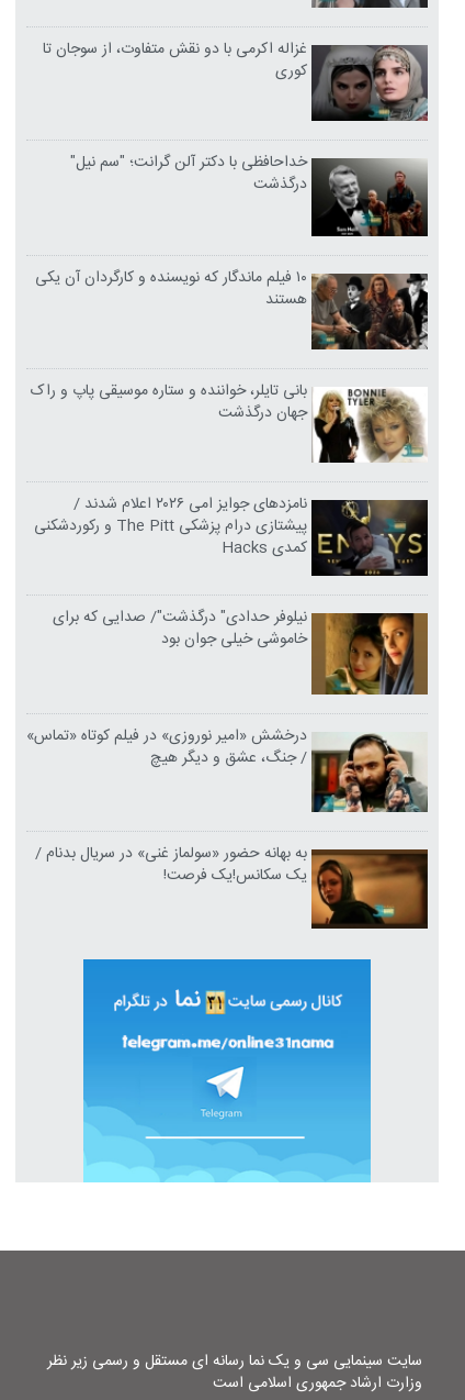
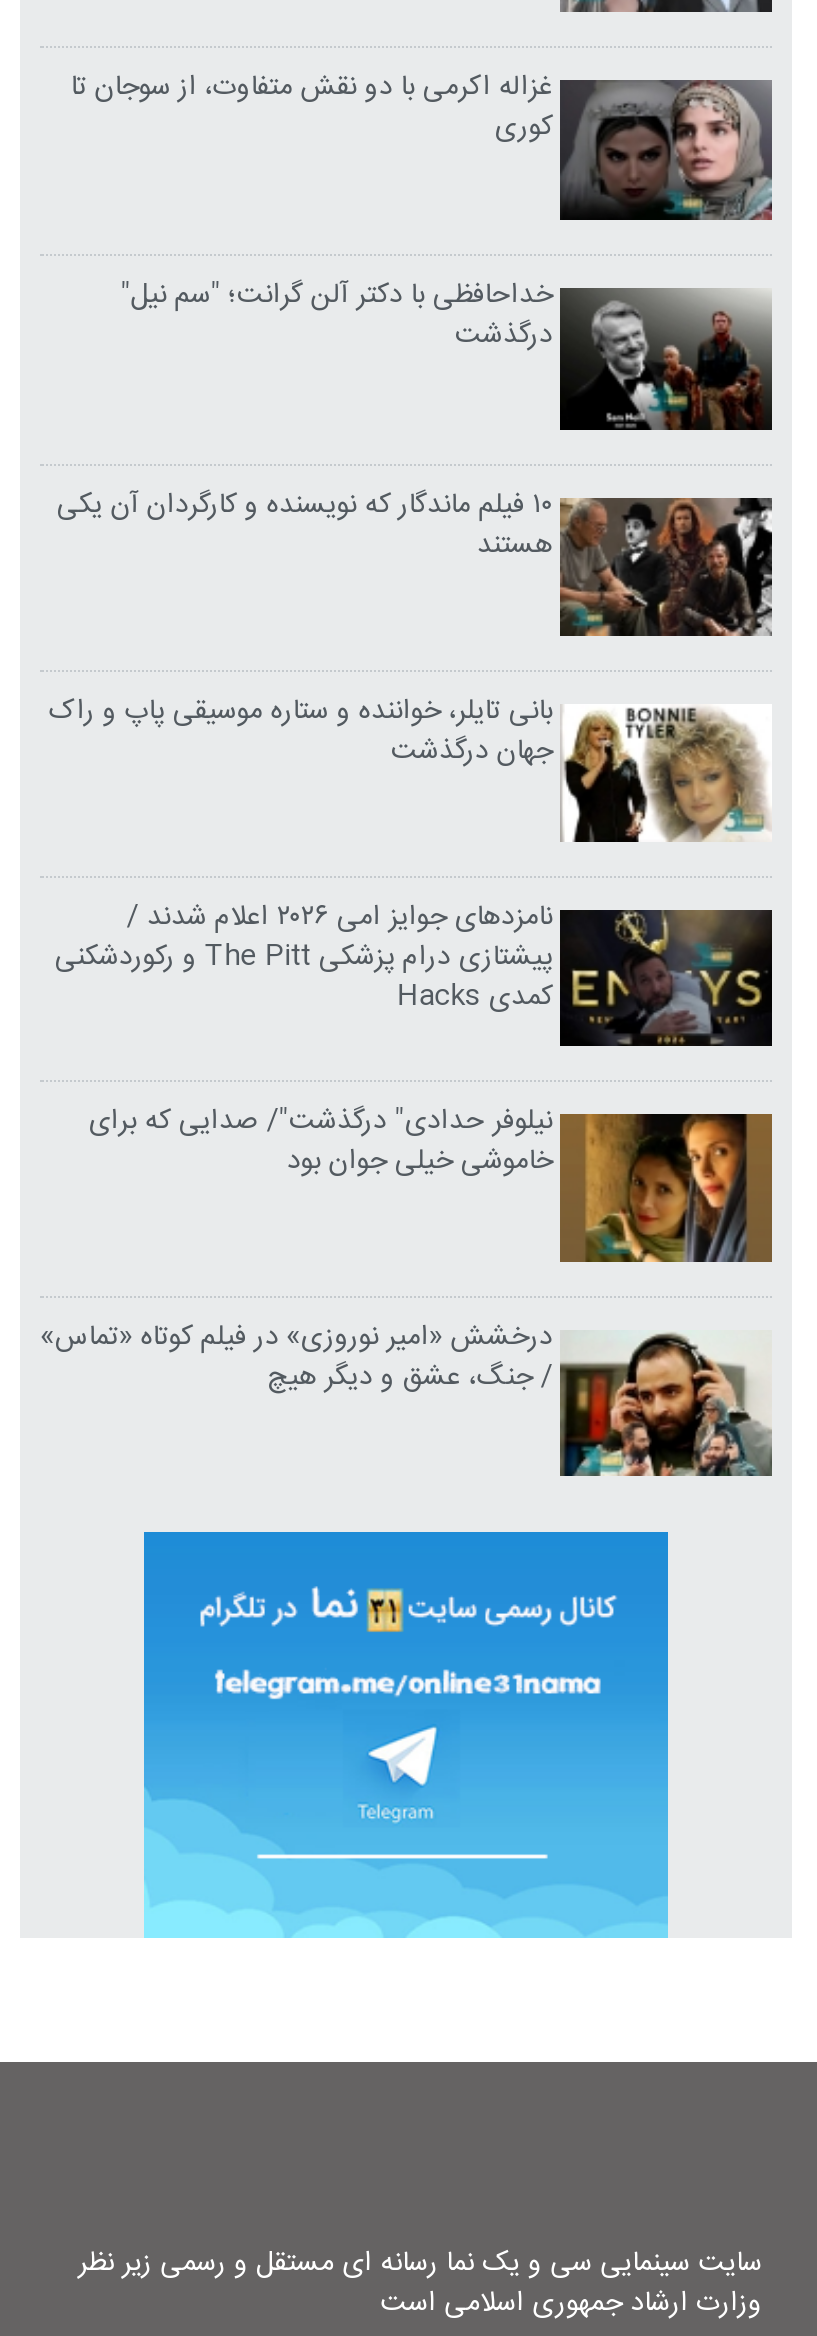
- [image]
- به بهانه حضور «سولماز غنی» در سریال بدنام /
- یک سکانس!یک فرصت!
